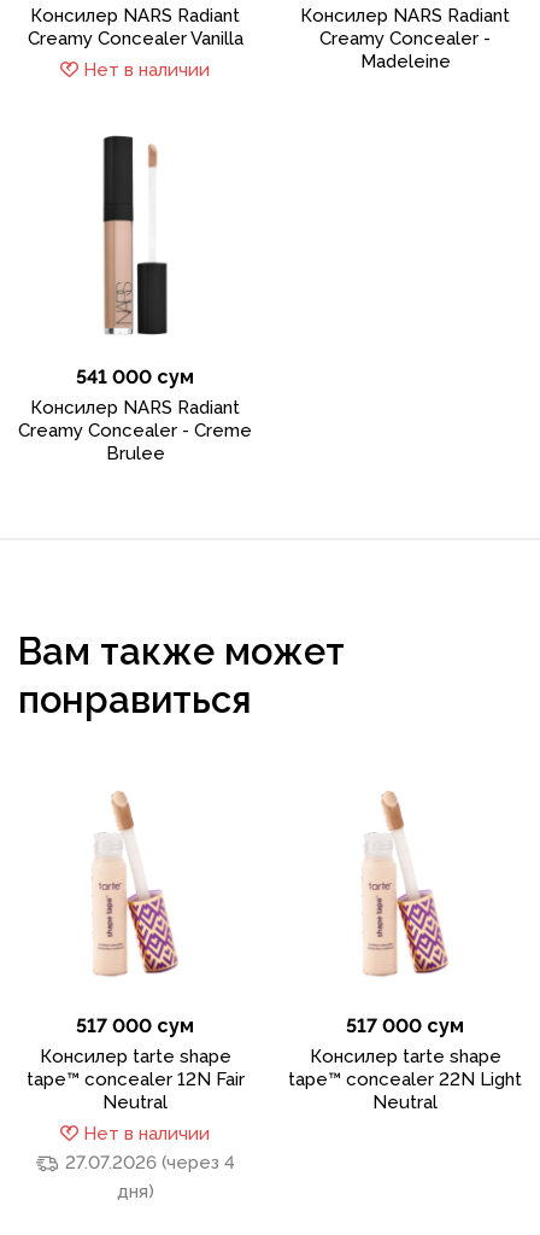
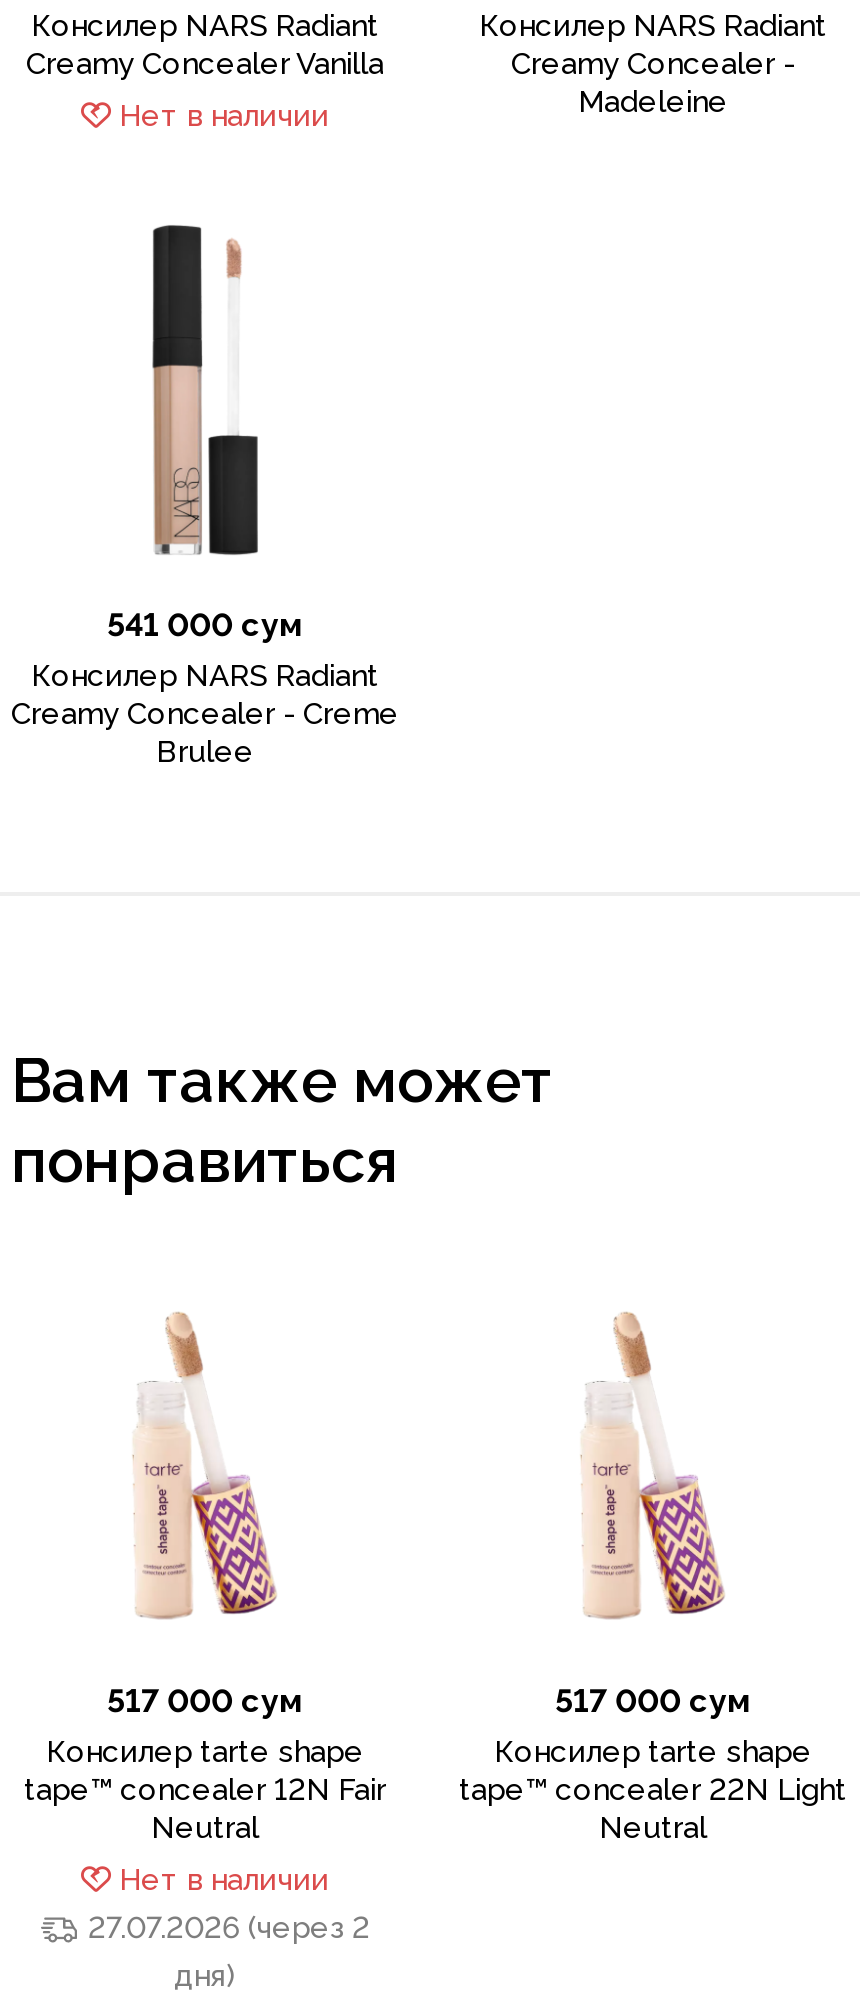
- 27.07.2026 (через 4
+ 27.07.2026 (через 2
